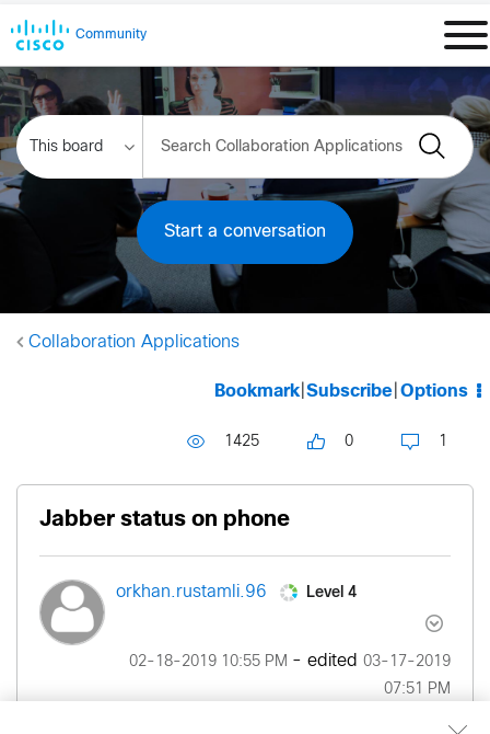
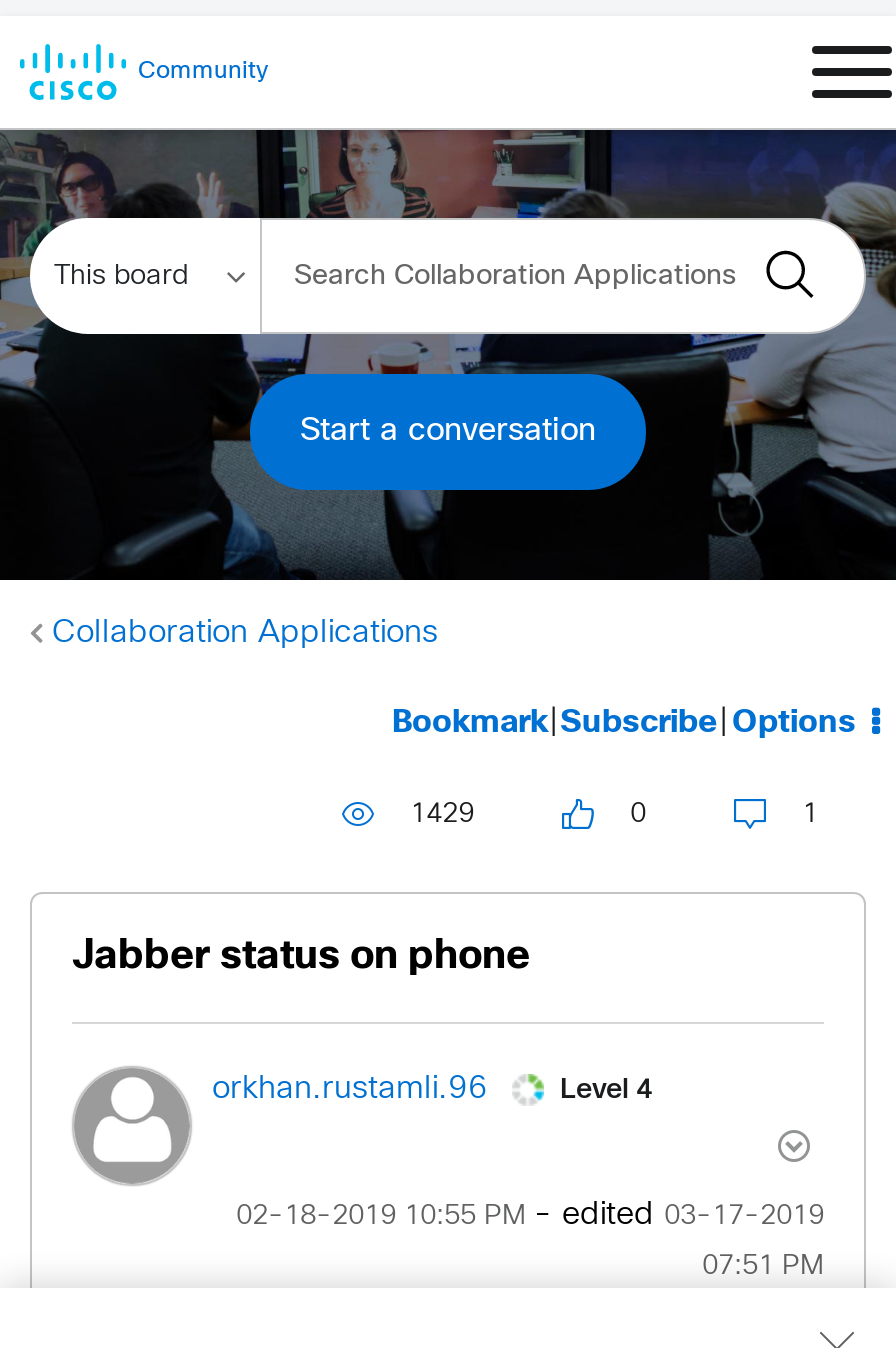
- 1425
+ 1429
